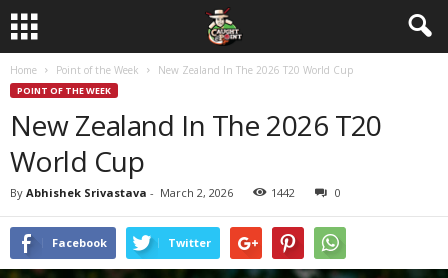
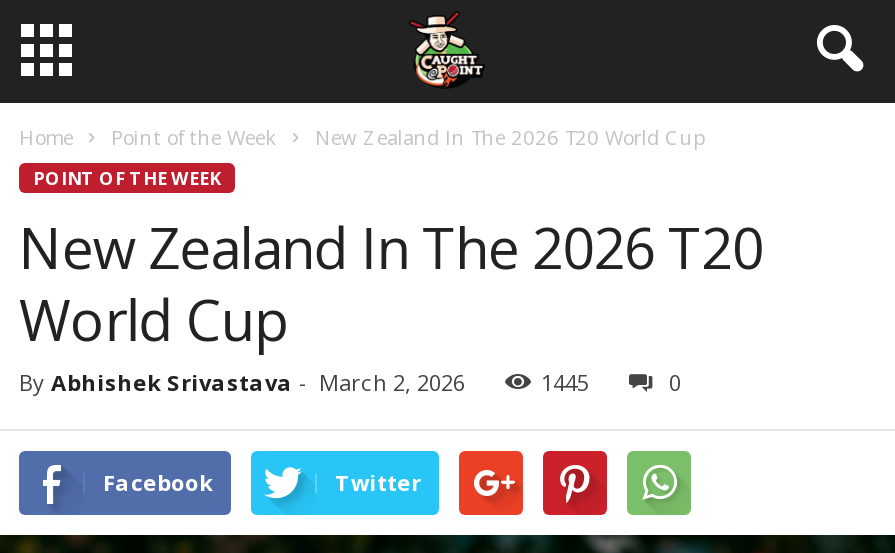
- 1442
+ 1445
